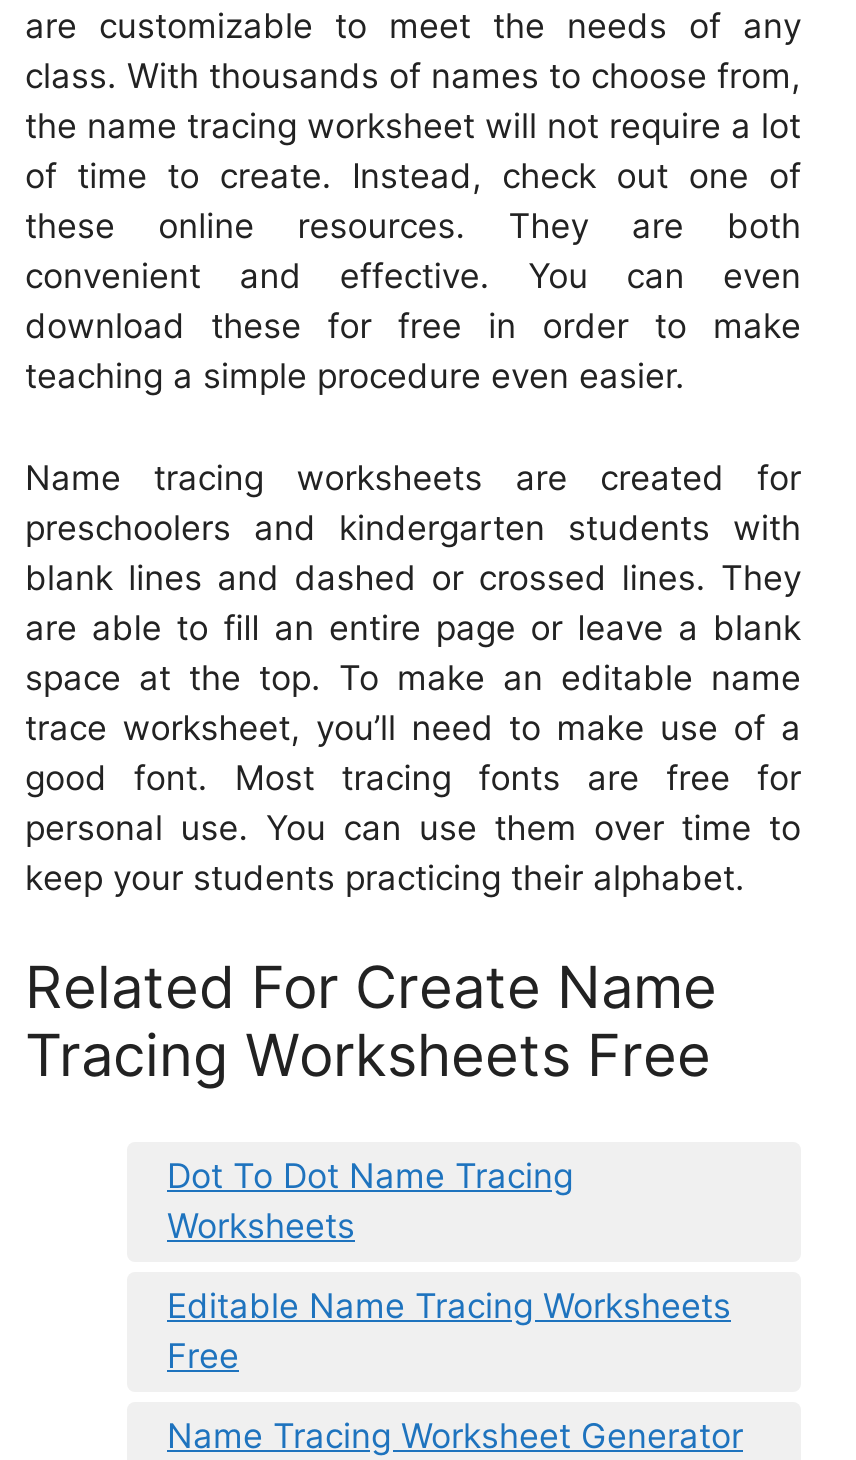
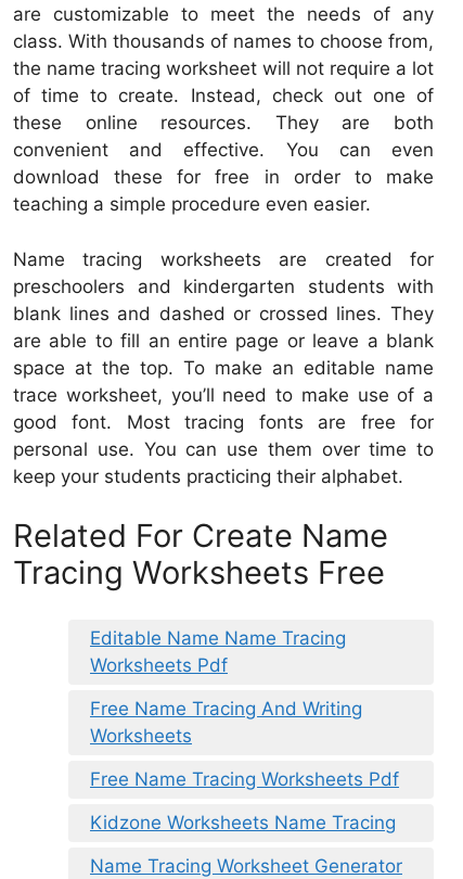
- Dot To Dot Name Tracing
+ Editable Name Name Tracing
+ Worksheets Pdf
+ Free Name Tracing And Writing

- Editable Name Tracing Worksheets
- Free
+ Free Name Tracing Worksheets Pdf
+ Kidzone Worksheets Name Tracing
